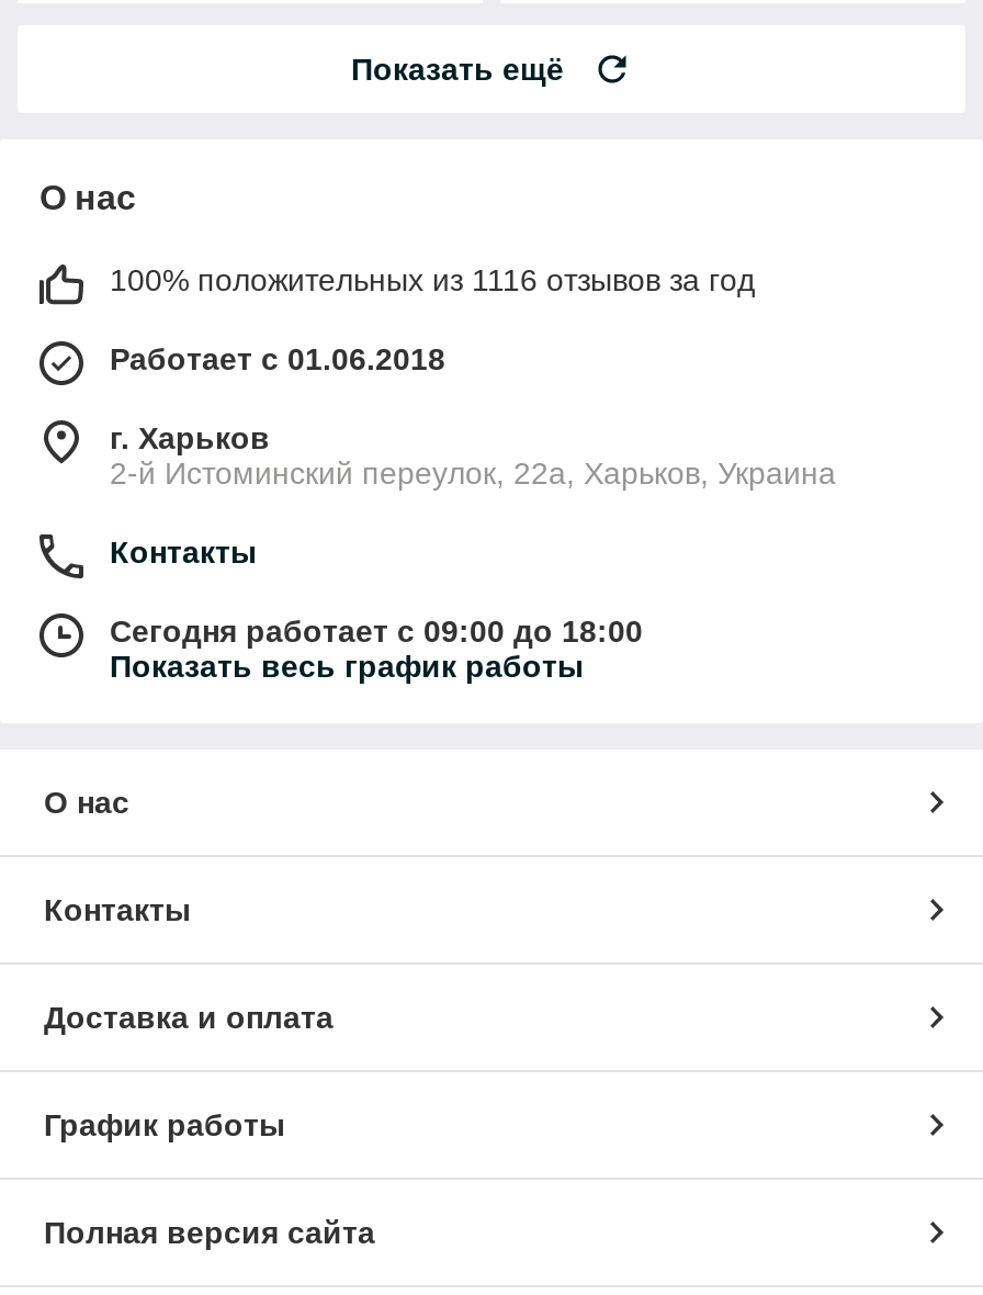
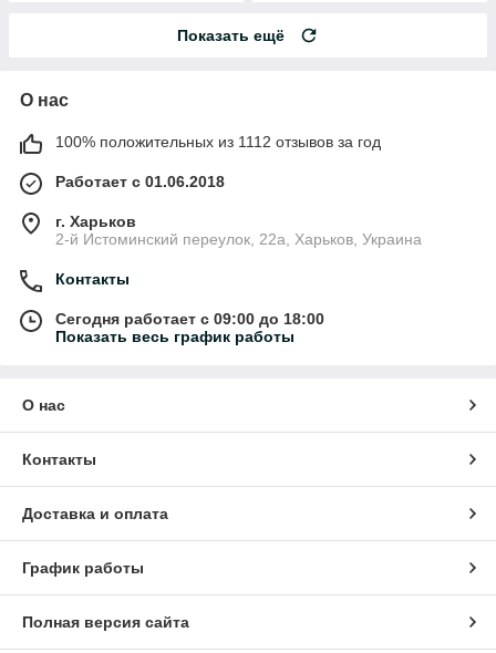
- 100% положительных из 1116 отзывов за год
+ 100% положительных из 1112 отзывов за год
